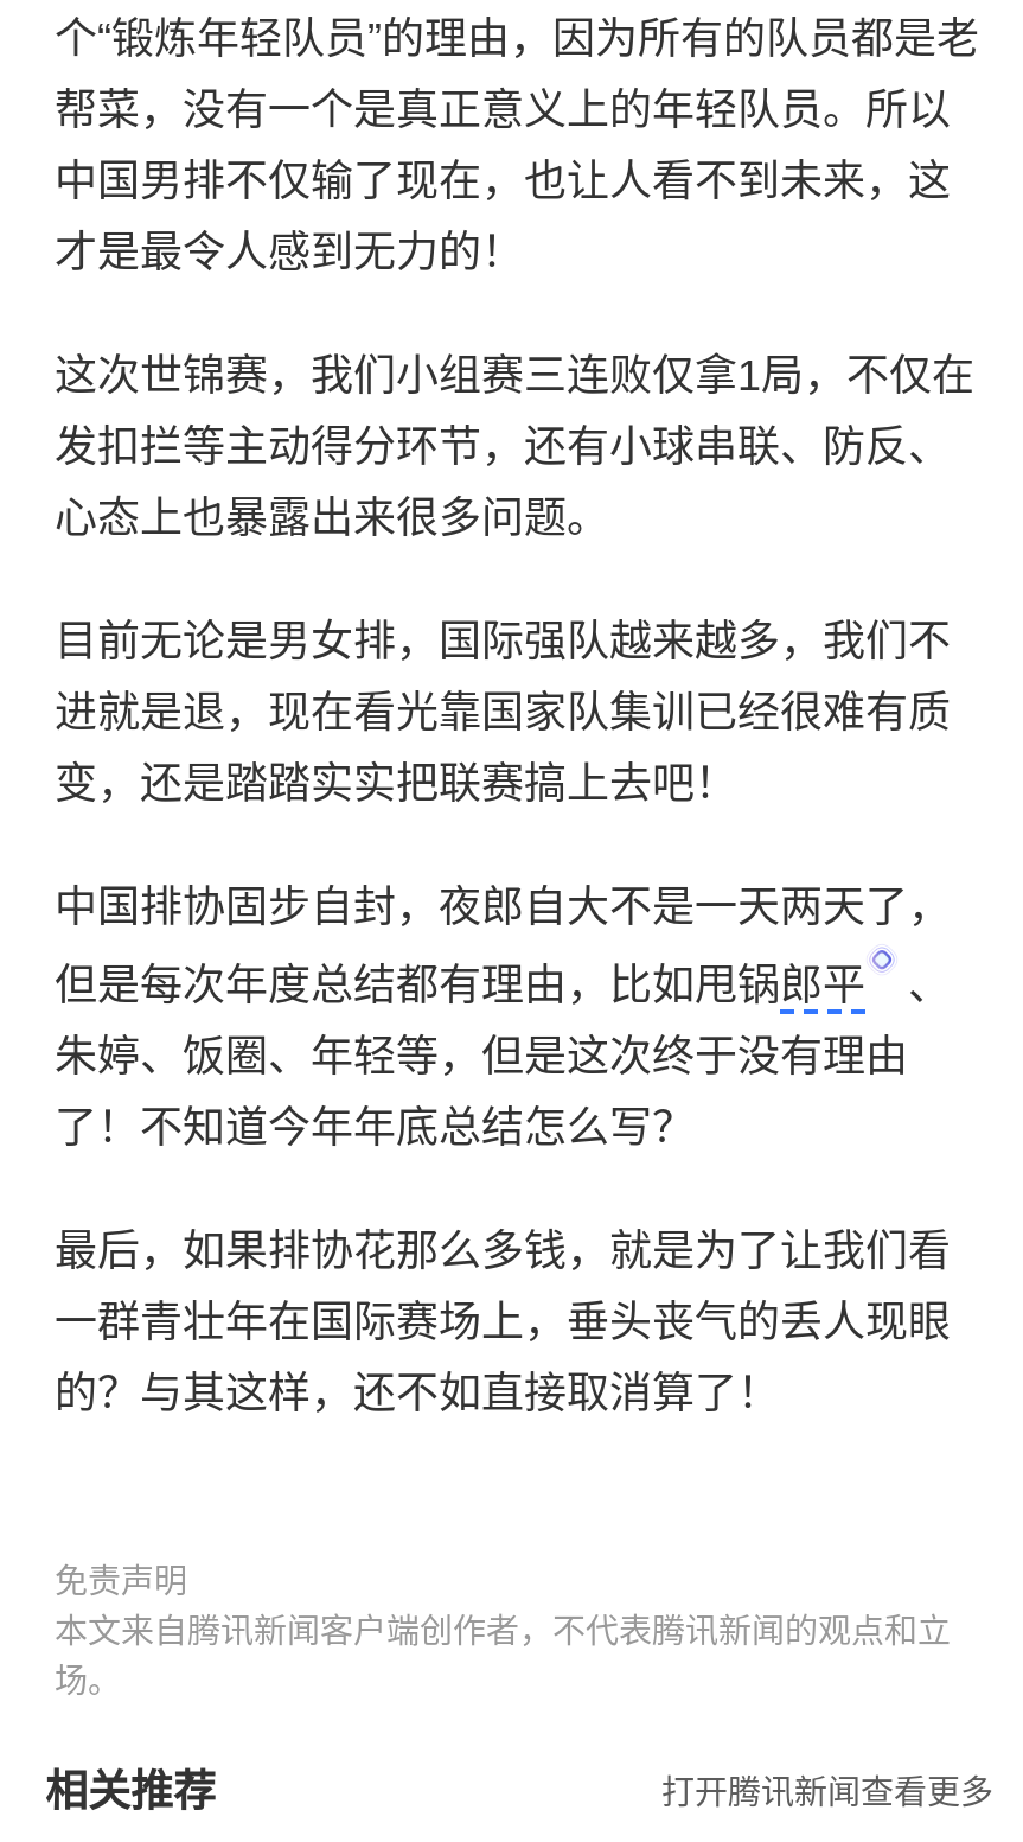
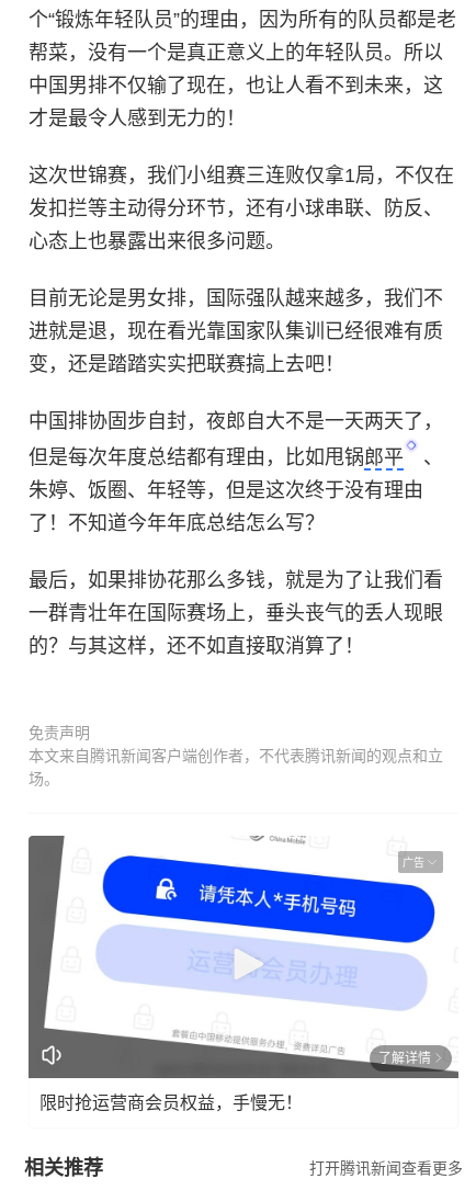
+ [image]
+ 广告

+ 了解详情
+ 限时抢运营商会员权益，手慢无！
